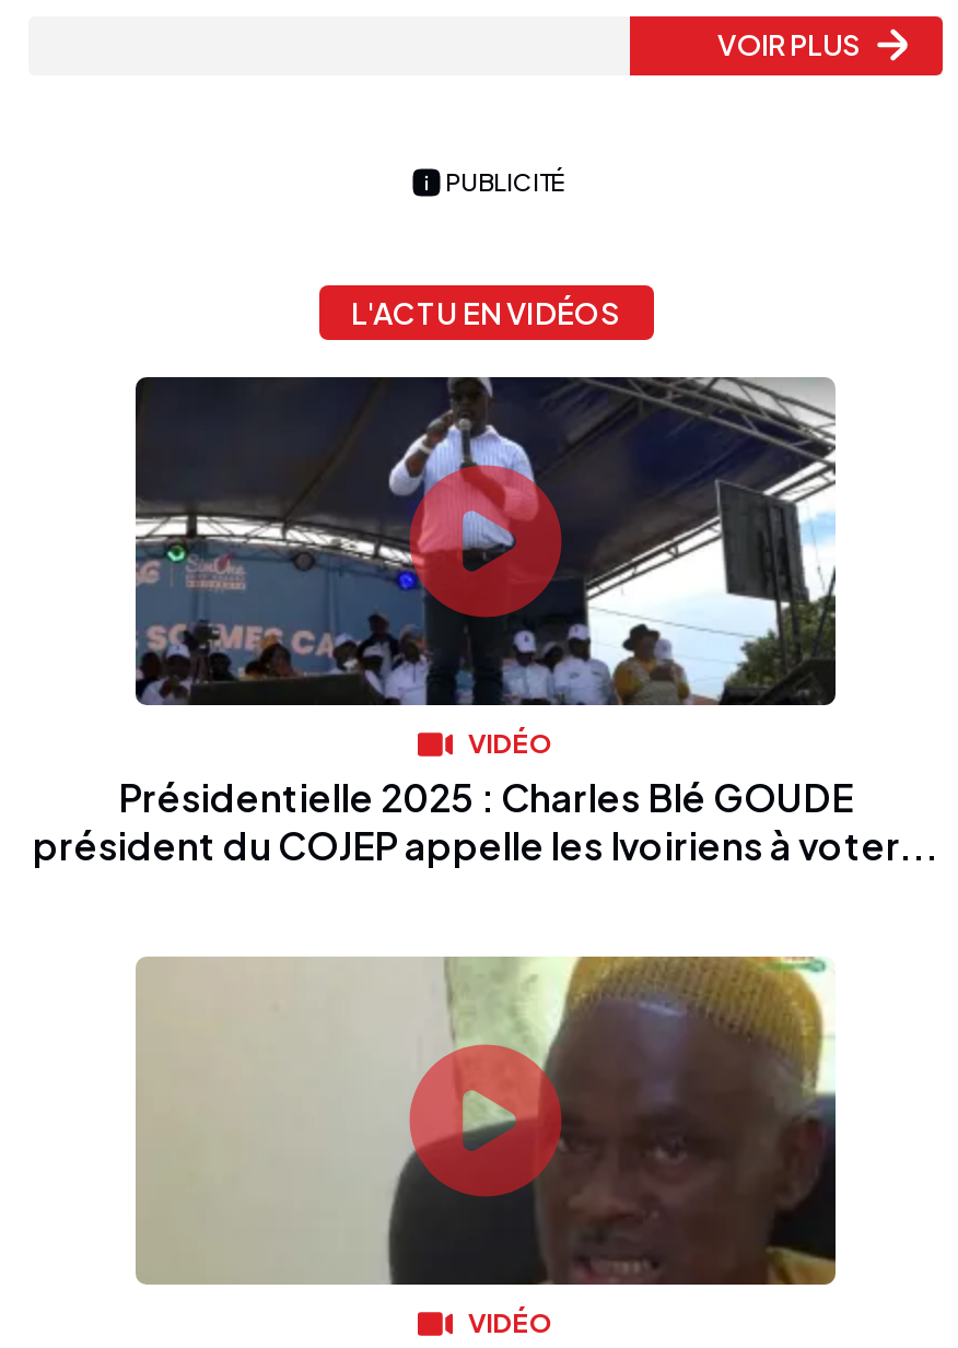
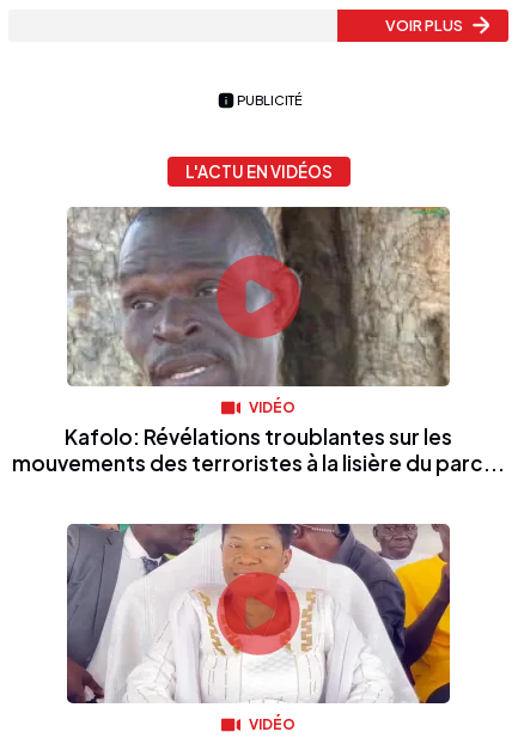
- [image]
- Présidentielle 2025 : Charles Blé GOUDE
- président du COJEP appelle les Ivoiriens à voter...
+ [image]
+ Kafolo: Révélations troublantes sur les
+ mouvements des terroristes à la lisière du parc...

- [image]
+ [image]
